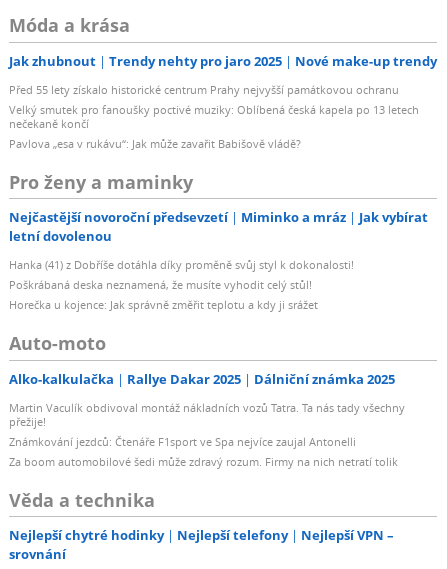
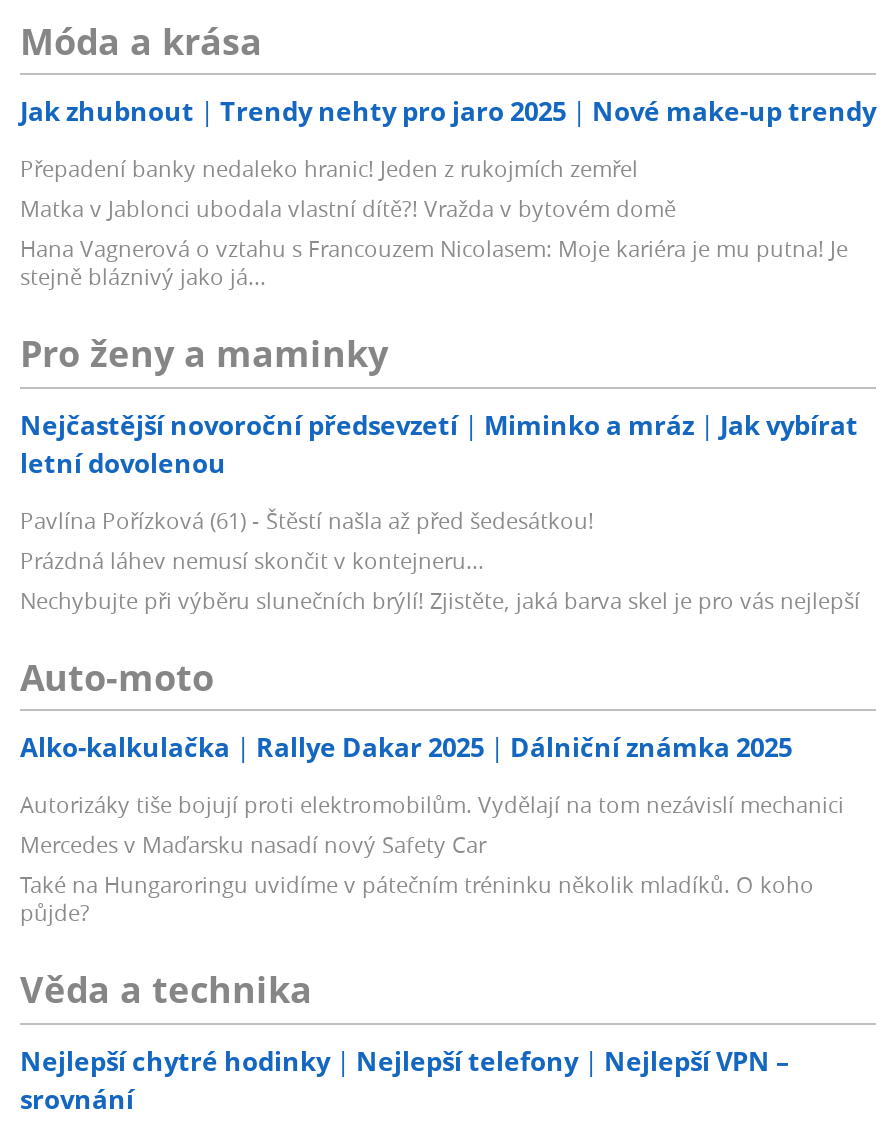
- Před 55 lety získalo historické centrum Prahy nejvyšší památkovou ochranu
- Velký smutek pro fanoušky poctivé muziky: Oblíbená česká kapela po 13 letech
- nečekaně končí
- Pavlova „esa v rukávu“: Jak může zavařit Babišově vládě?
+ Přepadení banky nedaleko hranic! Jeden z rukojmích zemřel
+ Matka v Jablonci ubodala vlastní dítě?! Vražda v bytovém domě
+ Hana Vagnerová o vztahu s Francouzem Nicolasem: Moje kariéra je mu putna! Je
+ stejně bláznivý jako já...

- Hanka (41) z Dobříše dotáhla díky proměně svůj styl k dokonalosti!
- Poškrábaná deska neznamená, že musíte vyhodit celý stůl!
- Horečka u kojence: Jak správně změřit teplotu a kdy ji srážet
+ Pavlína Pořízková (61) - Štěstí našla až před šedesátkou!
+ Prázdná láhev nemusí skončit v kontejneru...
+ Nechybujte při výběru slunečních brýlí! Zjistěte, jaká barva skel je pro vás nejlepší

- Martin Vaculík obdivoval montáž nákladních vozů Tatra. Ta nás tady všechny
- přežije!
- Známkování jezdců: Čtenáře F1sport ve Spa nejvíce zaujal Antonelli
- Za boom automobilové šedi může zdravý rozum. Firmy na nich netratí tolik
+ Autorizáky tiše bojují proti elektromobilům. Vydělají na tom nezávislí mechanici
+ Mercedes v Maďarsku nasadí nový Safety Car
+ Také na Hungaroringu uvidíme v pátečním tréninku několik mladíků. O koho
+ půjde?
